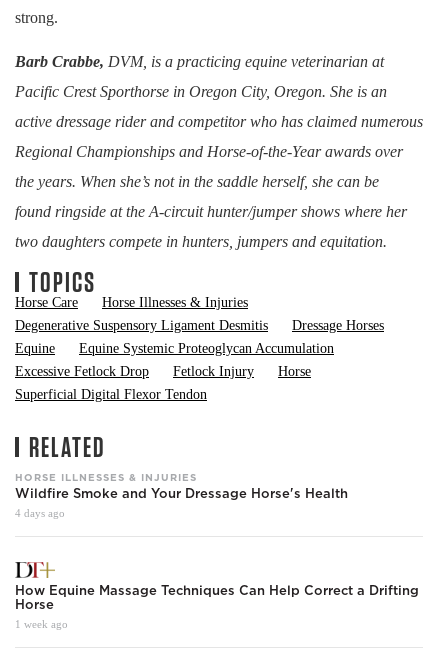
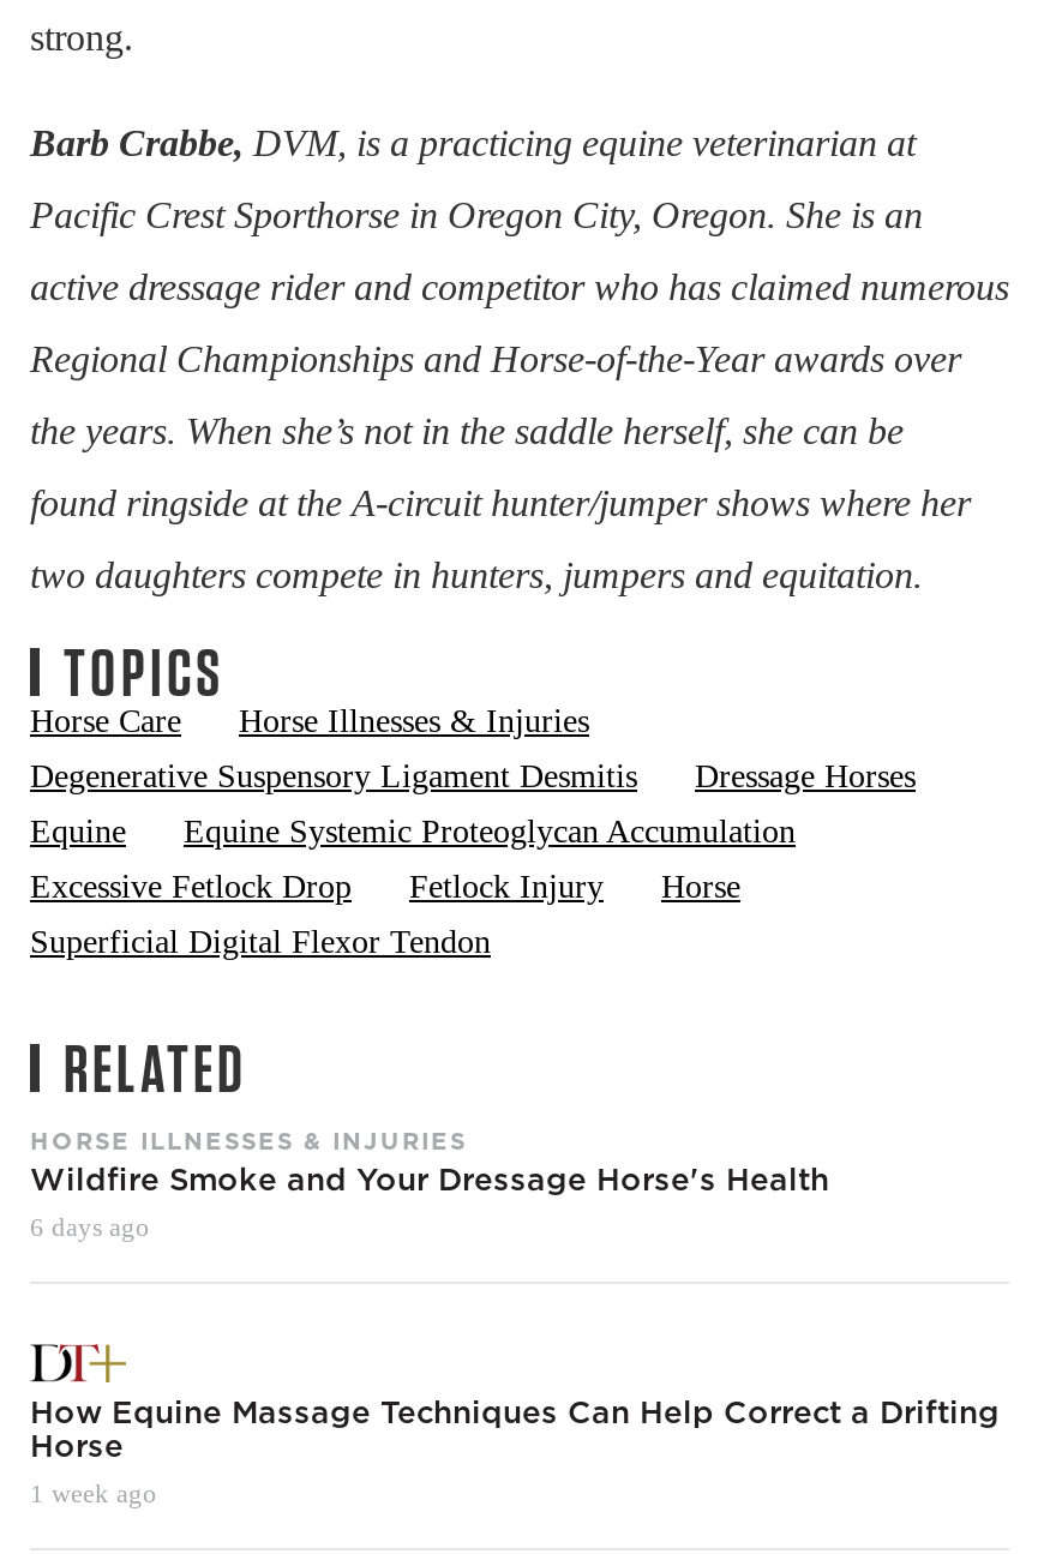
- 4 days ago
+ 6 days ago
